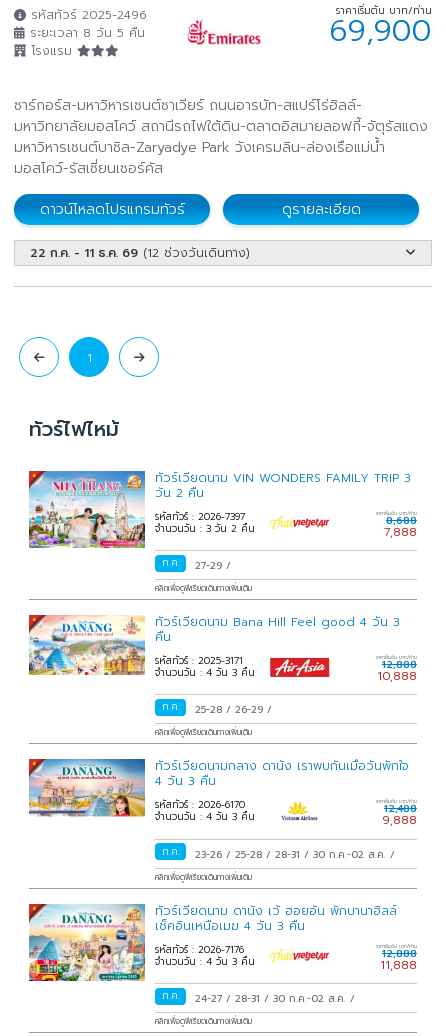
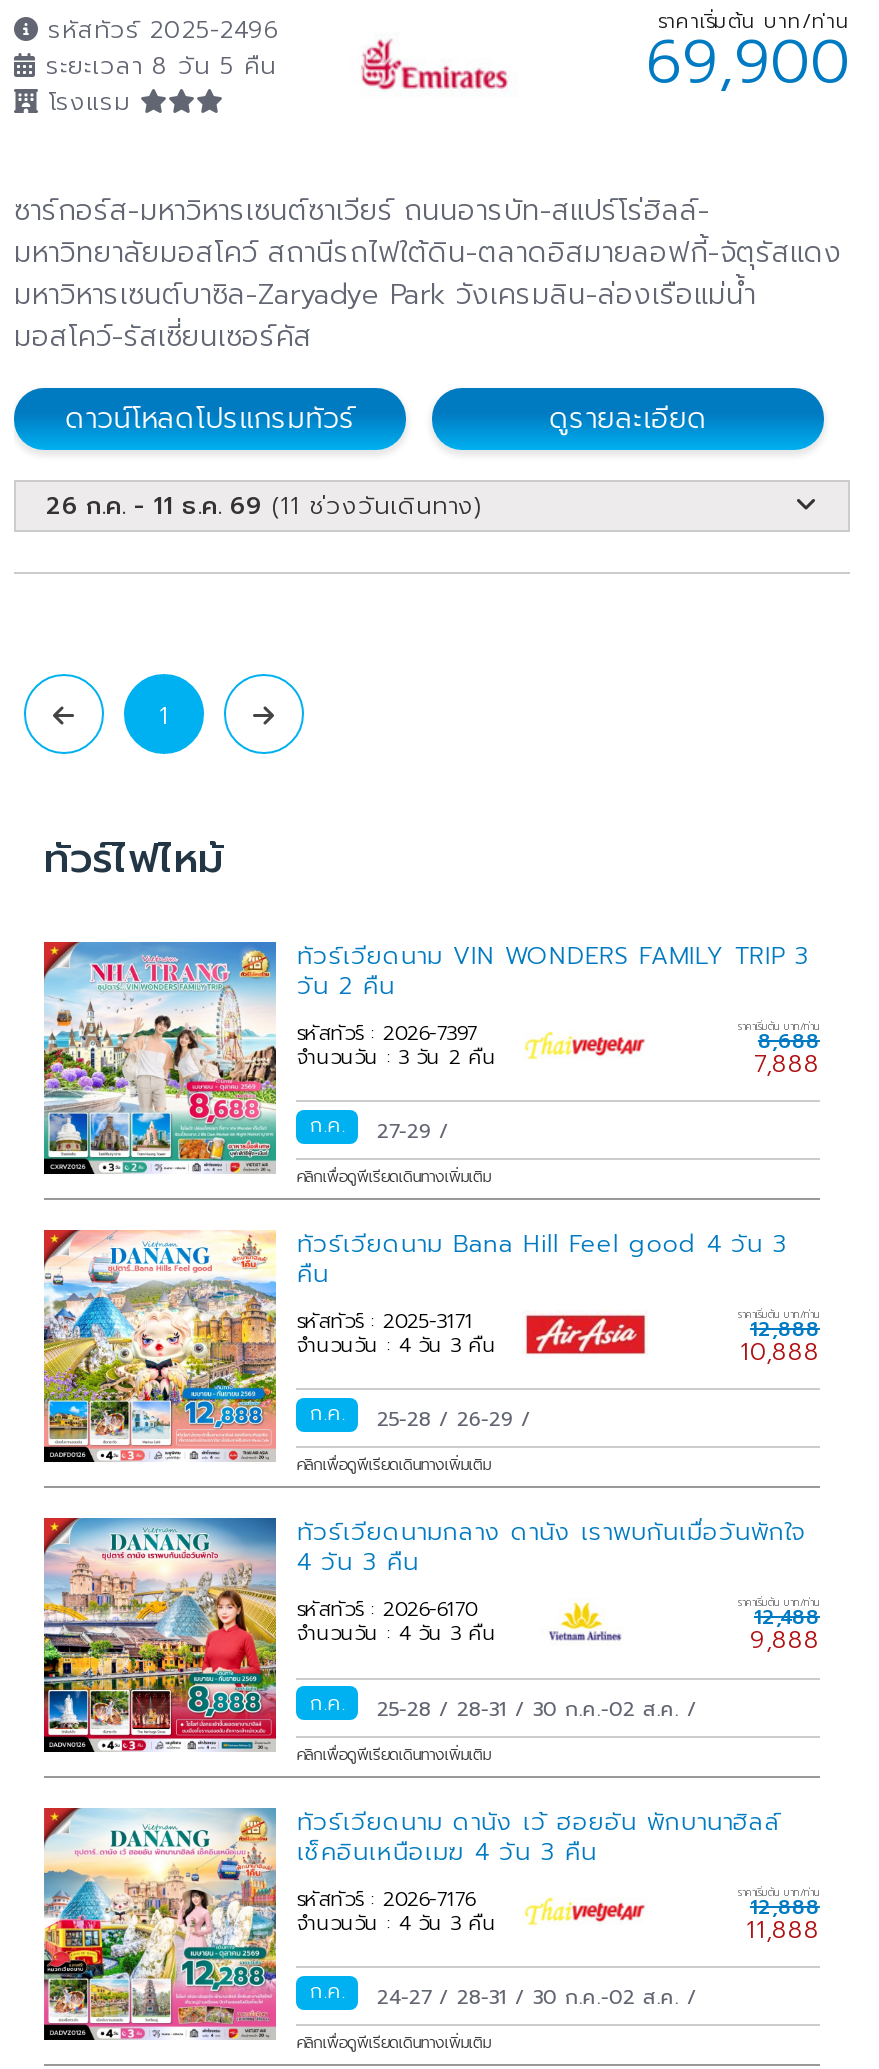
- 22 ก.ค. - 11 ธ.ค. 69 (12 ช่วงวันเดินทาง)
+ 26 ก.ค. - 11 ธ.ค. 69 (11 ช่วงวันเดินทาง)

+ [image]

+ [image]

+ [image]

- ก.ค. 23-26 / 25-28 / 28-31 / 30 ก.ค.-02 ส.ค. /
+ ก.ค. 25-28 / 28-31 / 30 ก.ค.-02 ส.ค. /

+ [image]
